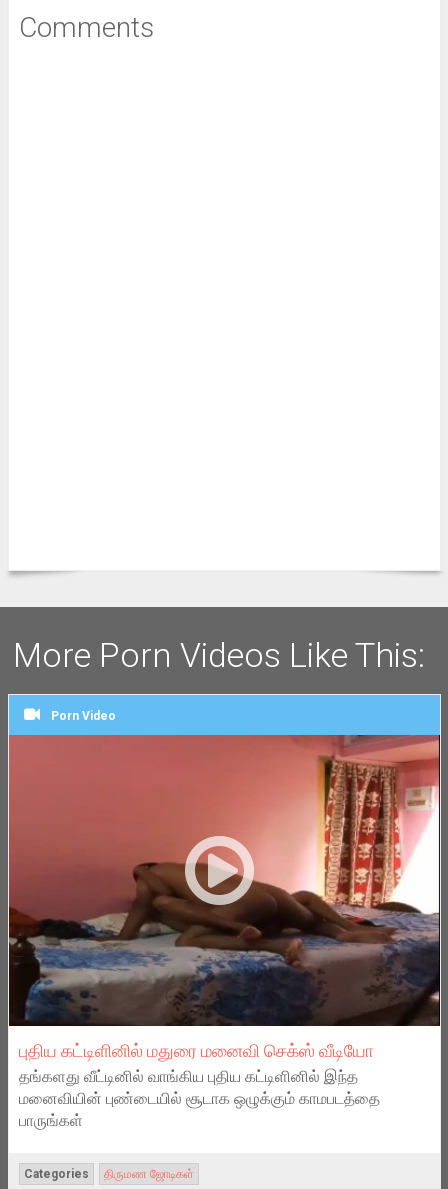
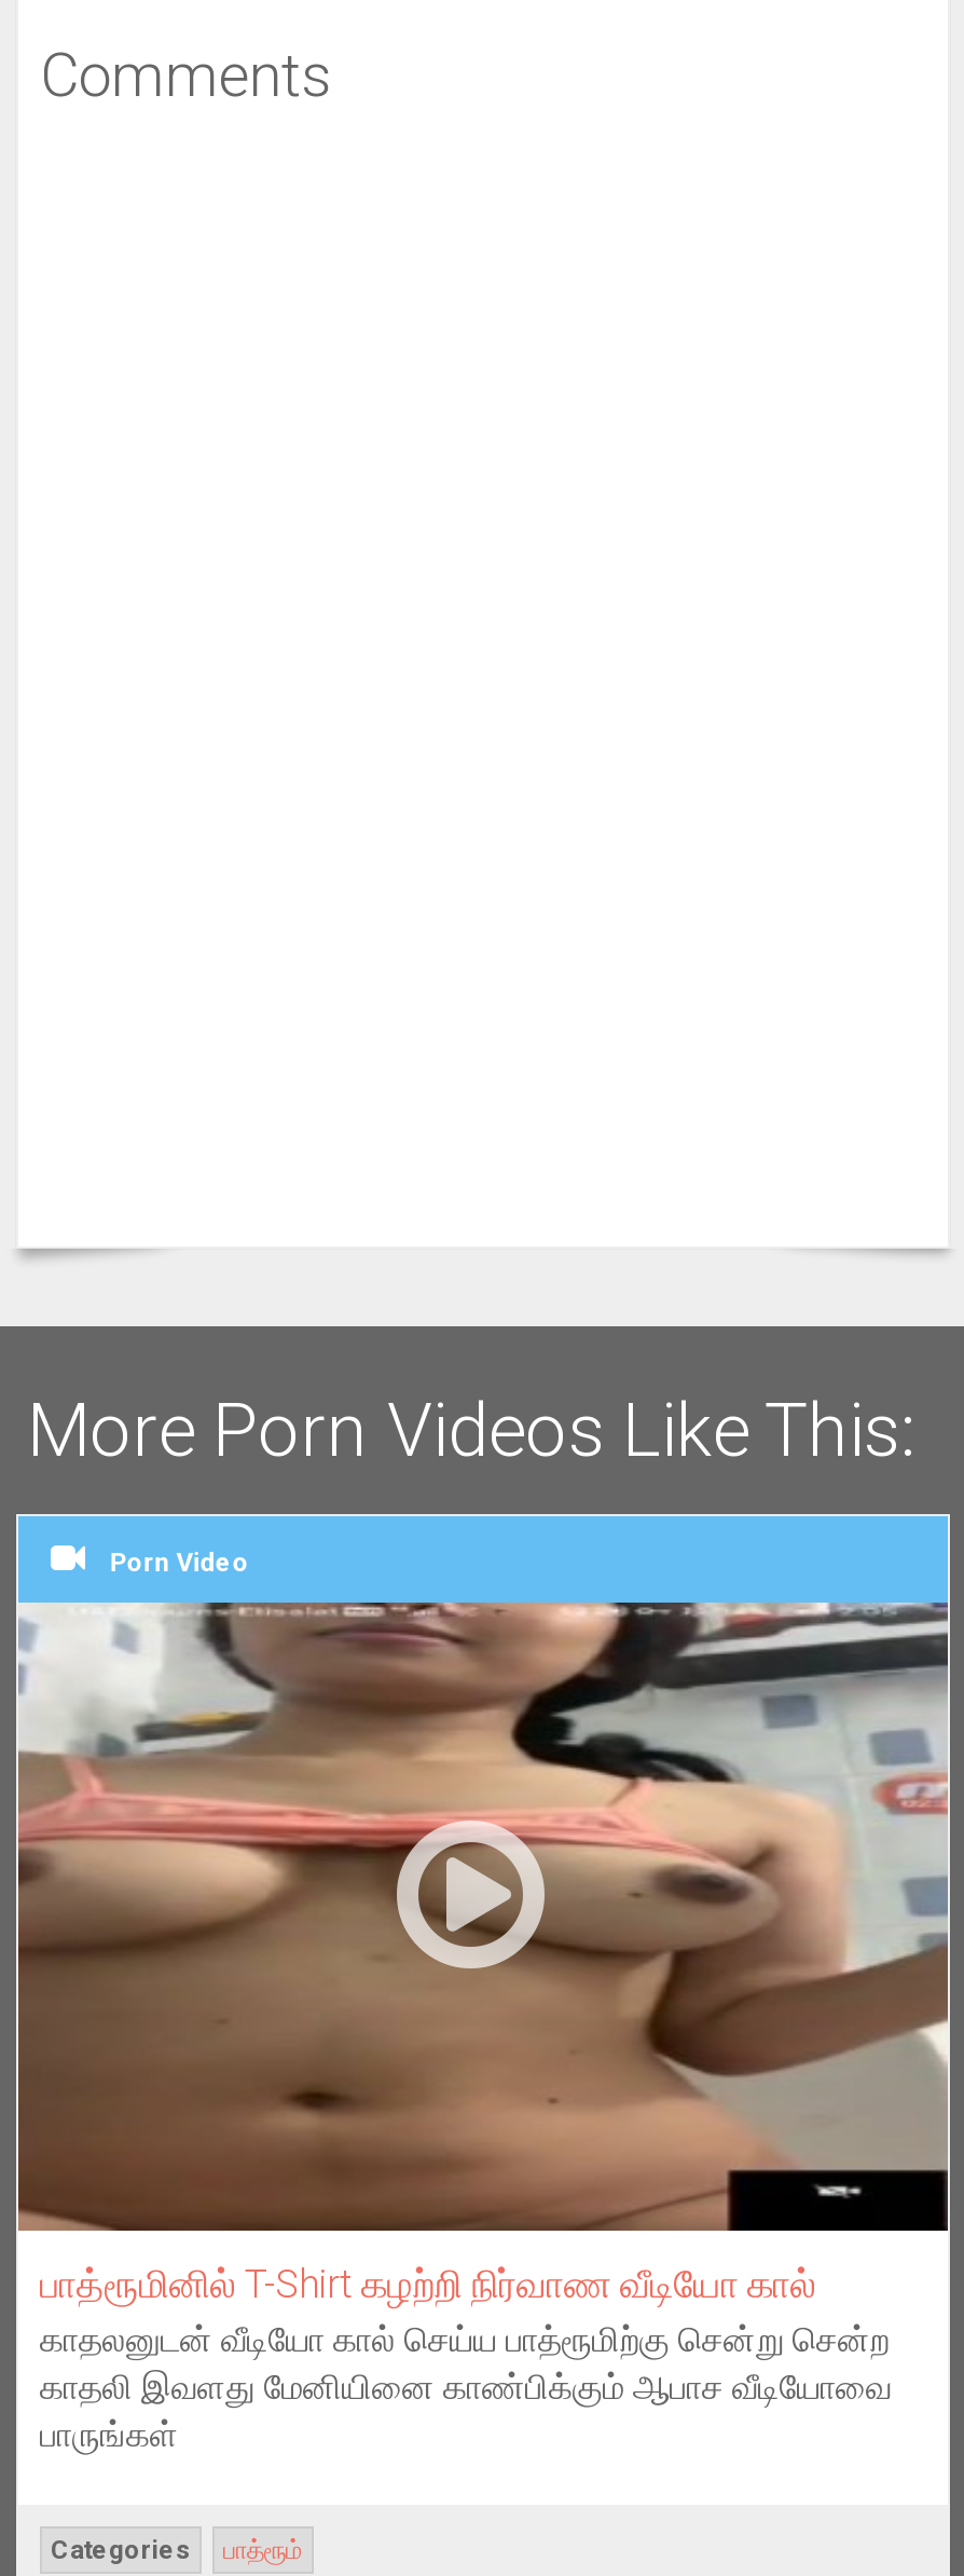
- [image]
- புதிய கட்டிளினில் மதுரை மனைவி செக்ஸ் வீடியோ
- தங்களது வீட்டினில் வாங்கிய புதிய கட்டிளினில் இந்த
- மனைவியின் புண்டையில் சூடாக ஒழுக்கும் காமபடத்தை
+ [image]
+ பாத்ரூமினில் T-Shirt கழற்றி நிர்வாண வீடியோ கால்
+ காதலனுடன் வீடியோ கால் செய்ய பாத்ரூமிற்கு சென்று சென்ற
+ காதலி இவளது மேனியினை காண்பிக்கும் ஆபாச வீடியோவை

- திருமண ஜோடிகள்
+ பாத்ரூம்
